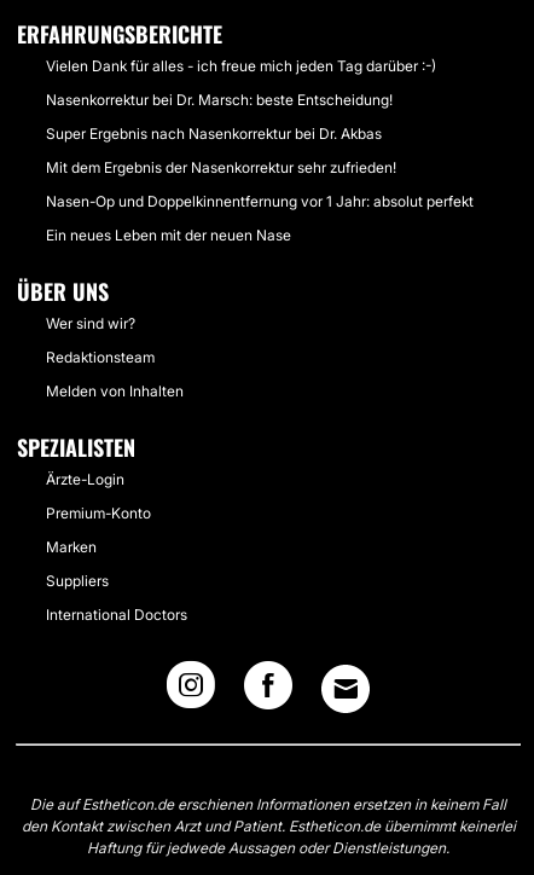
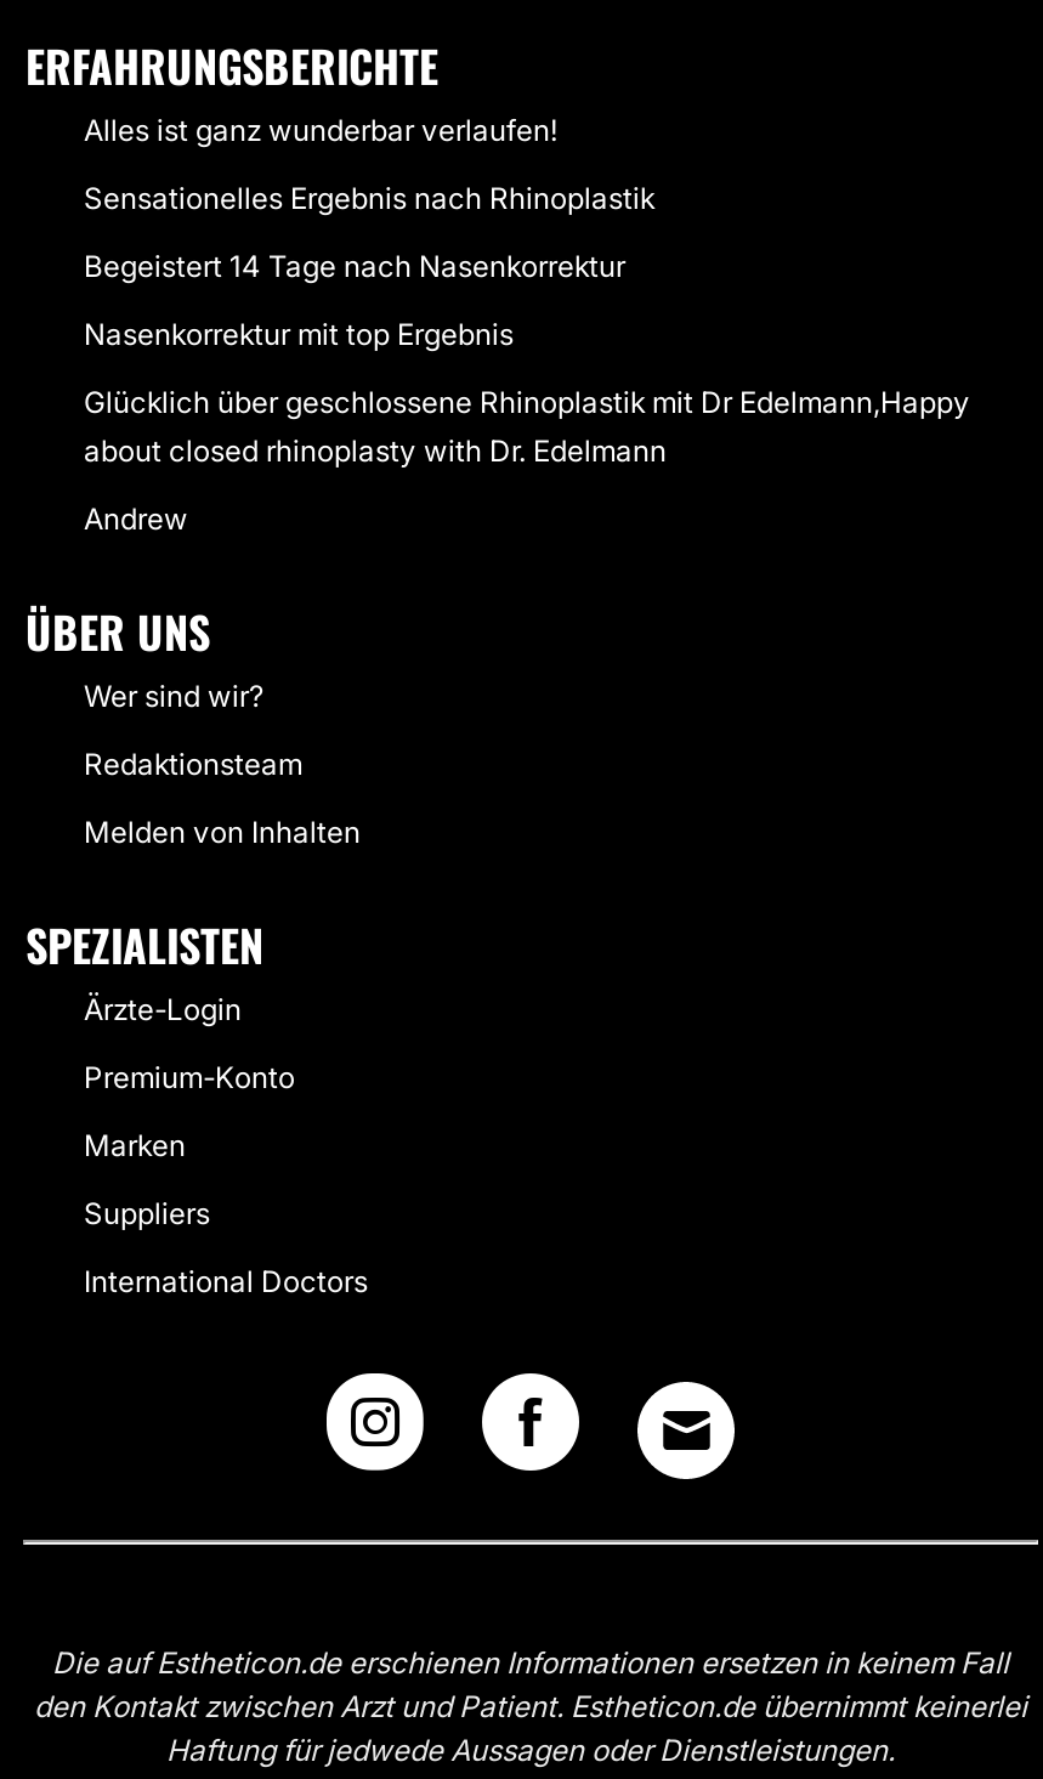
- Vielen Dank für alles - ich freue mich jeden Tag darüber :-)
+ Alles ist ganz wunderbar verlaufen!

- Nasenkorrektur bei Dr. Marsch: beste Entscheidung!
+ Sensationelles Ergebnis nach Rhinoplastik

- Super Ergebnis nach Nasenkorrektur bei Dr. Akbas
+ Begeistert 14 Tage nach Nasenkorrektur

- Mit dem Ergebnis der Nasenkorrektur sehr zufrieden!
+ Nasenkorrektur mit top Ergebnis

- Nasen-Op und Doppelkinnentfernung vor 1 Jahr: absolut perfekt
+ Glücklich über geschlossene Rhinoplastik mit Dr Edelmann,Happy
+ about closed rhinoplasty with Dr. Edelmann

- Ein neues Leben mit der neuen Nase
+ Andrew
